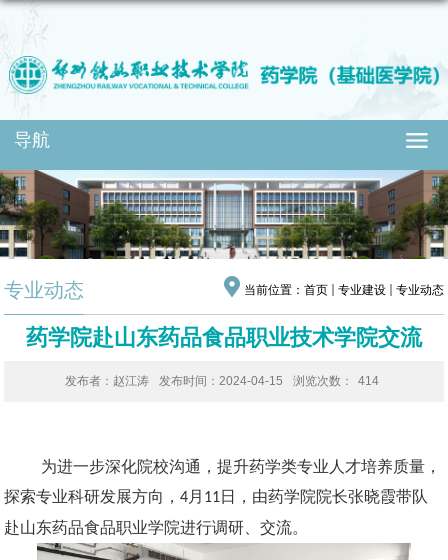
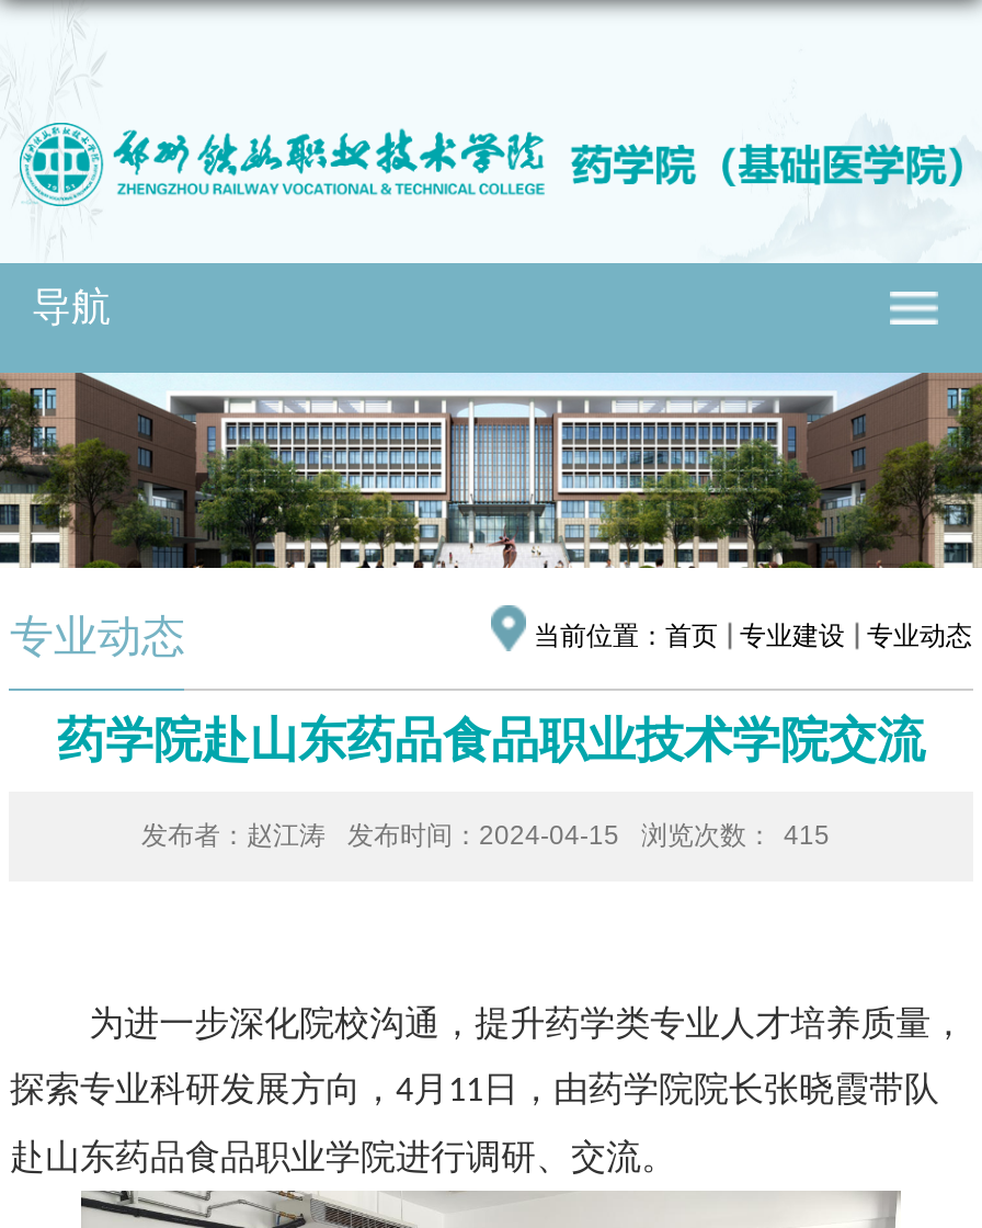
- 发布者：赵江涛 发布时间：2024-04-15 浏览次数： 414
+ 发布者：赵江涛 发布时间：2024-04-15 浏览次数： 415
